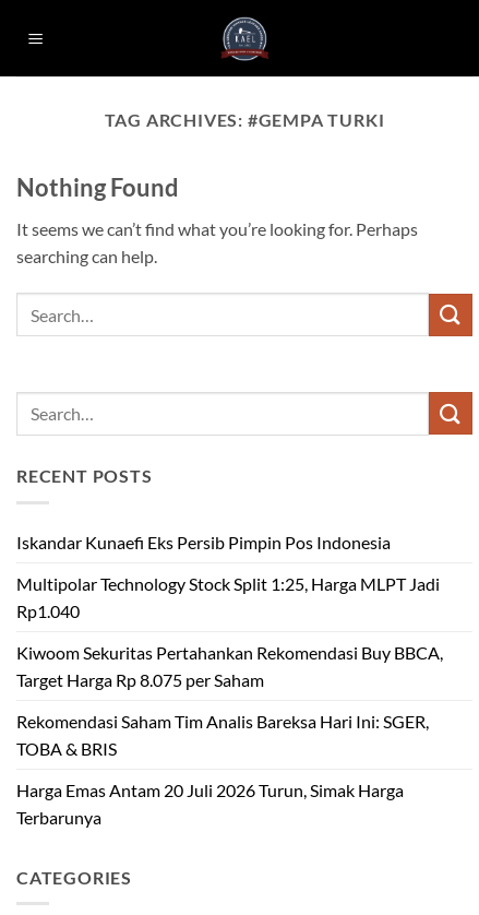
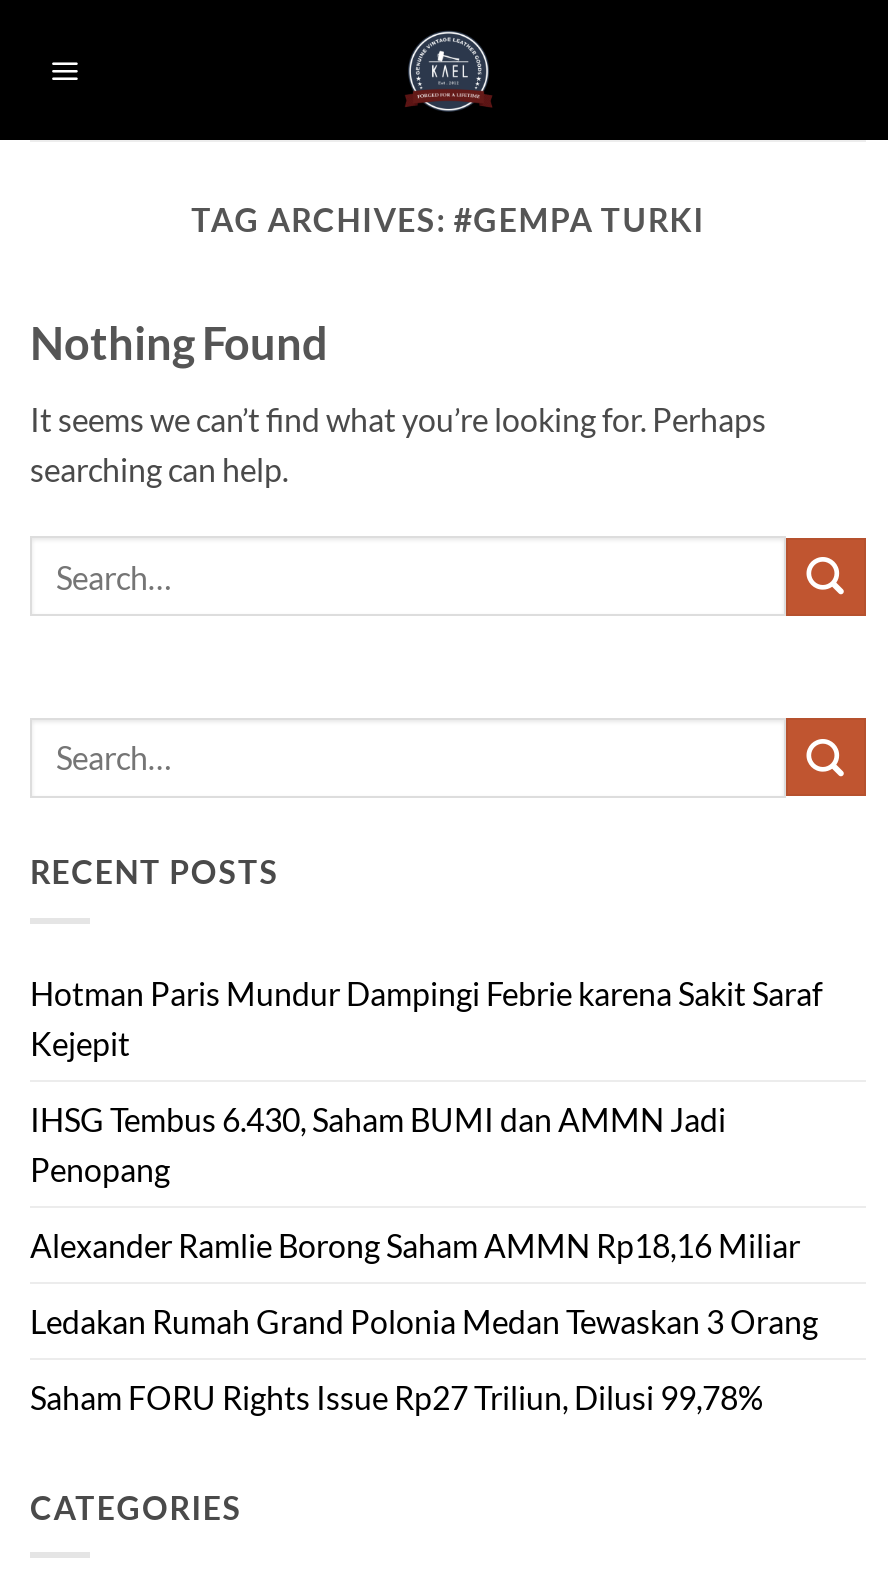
- Iskandar Kunaefi Eks Persib Pimpin Pos Indonesia
+ Hotman Paris Mundur Dampingi Febrie karena Sakit Saraf
+ Kejepit

- Multipolar Technology Stock Split 1:25, Harga MLPT Jadi
- Rp1.040
+ IHSG Tembus 6.430, Saham BUMI dan AMMN Jadi
+ Penopang

- Kiwoom Sekuritas Pertahankan Rekomendasi Buy BBCA,
- Target Harga Rp 8.075 per Saham
+ Alexander Ramlie Borong Saham AMMN Rp18,16 Miliar

- Rekomendasi Saham Tim Analis Bareksa Hari Ini: SGER,
- TOBA & BRIS
+ Ledakan Rumah Grand Polonia Medan Tewaskan 3 Orang

- Harga Emas Antam 20 Juli 2026 Turun, Simak Harga
- Terbarunya
+ Saham FORU Rights Issue Rp27 Triliun, Dilusi 99,78%
